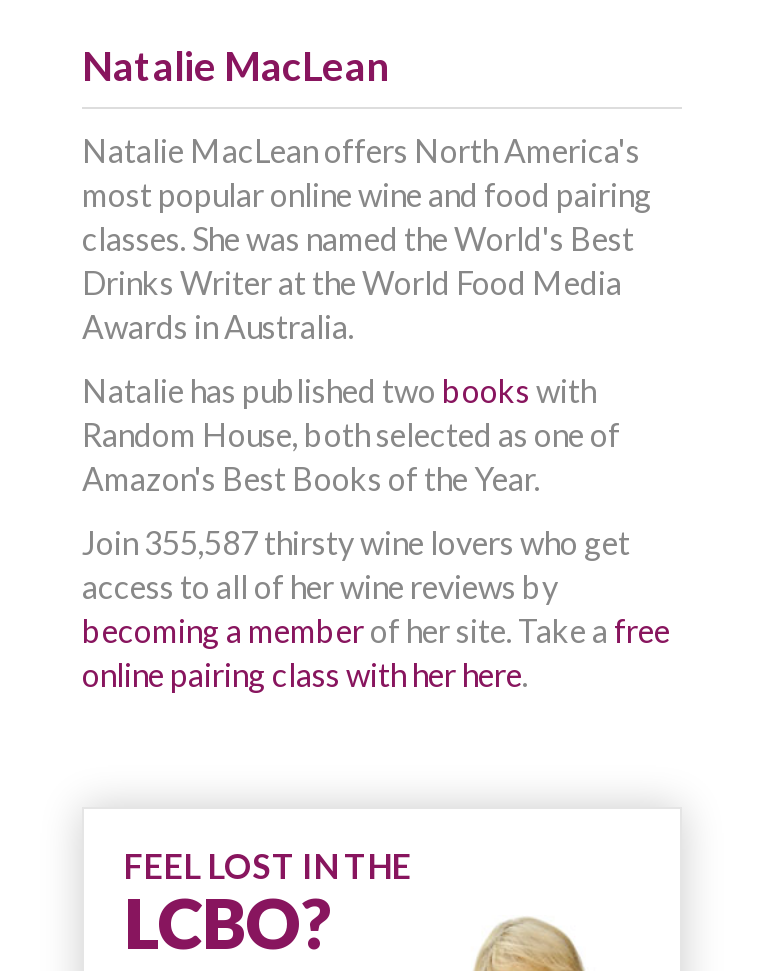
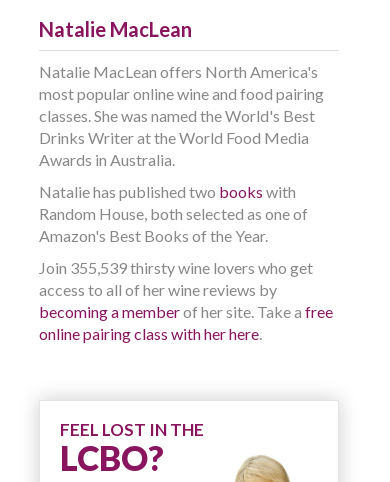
- Join 355,587 thirsty wine lovers who get
+ Join 355,539 thirsty wine lovers who get
